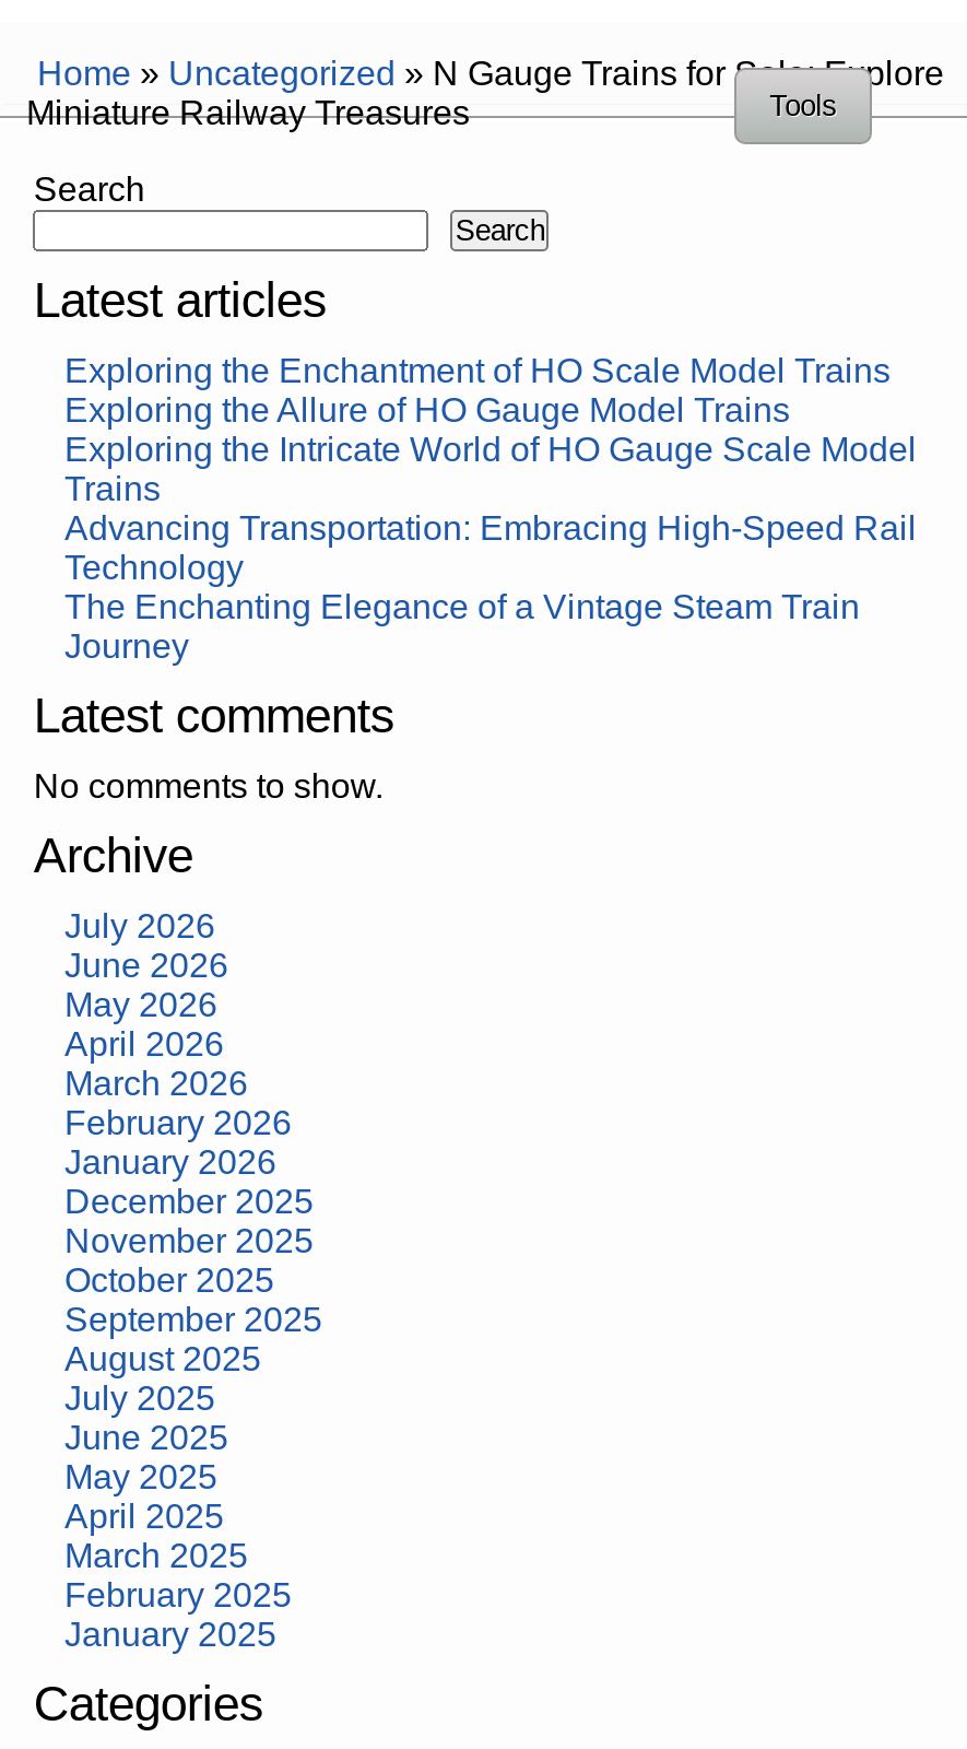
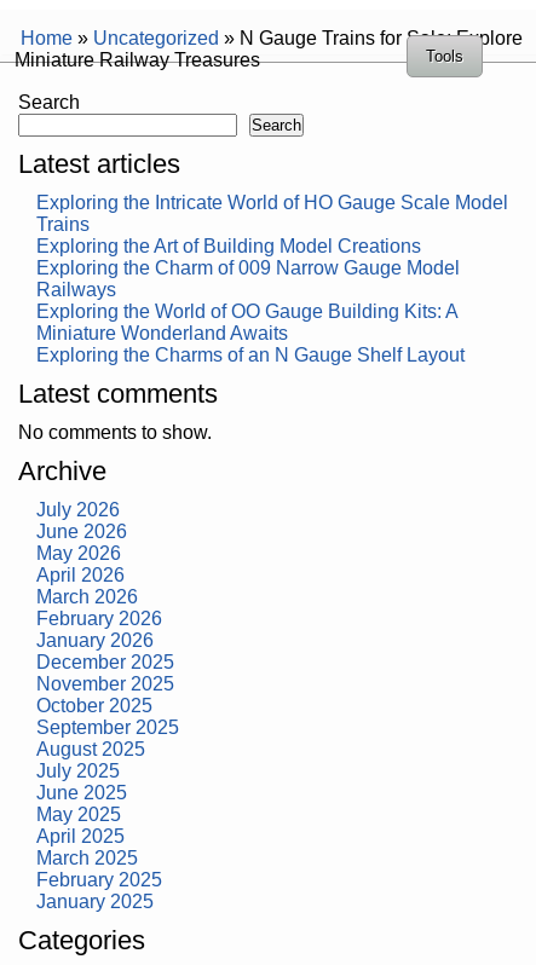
- Exploring the Enchantment of HO Scale Model Trains
- Exploring the Allure of HO Gauge Model Trains

moved up: Exploring the Intricate World of HO Gauge Scale Model | Trains

- Advancing Transportation: Embracing High-Speed Rail
- Technology
- The Enchanting Elegance of a Vintage Steam Train
- Journey
+ Exploring the Art of Building Model Creations
+ Exploring the Charm of 009 Narrow Gauge Model
+ Railways
+ Exploring the World of OO Gauge Building Kits: A
+ Miniature Wonderland Awaits
+ Exploring the Charms of an N Gauge Shelf Layout
